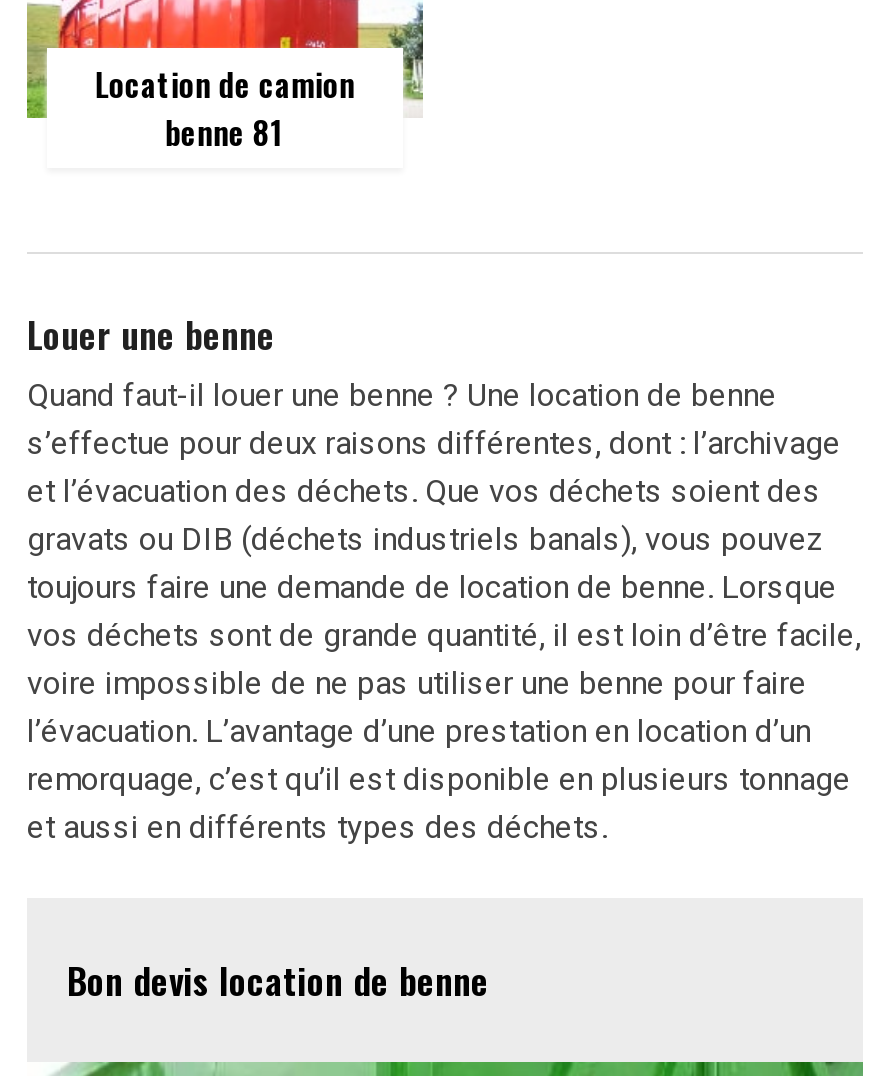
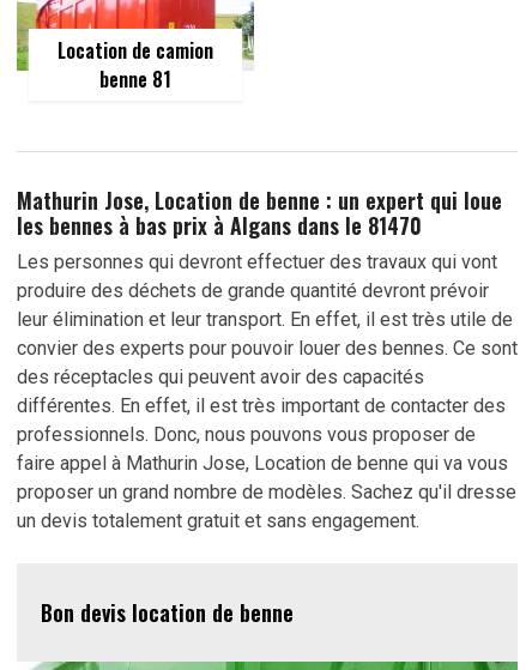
- Louer une benne
- Quand faut-il louer une benne ? Une location de benne
- s’effectue pour deux raisons différentes, dont : l’archivage
- et l’évacuation des déchets. Que vos déchets soient des
- gravats ou DIB (déchets industriels banals), vous pouvez
- toujours faire une demande de location de benne. Lorsque
- vos déchets sont de grande quantité, il est loin d’être facile,
- voire impossible de ne pas utiliser une benne pour faire
- l’évacuation. L’avantage d’une prestation en location d’un
- remorquage, c’est qu’il est disponible en plusieurs tonnage
- et aussi en différents types des déchets.
+ Mathurin Jose, Location de benne : un expert qui loue
+ les bennes à bas prix à Algans dans le 81470
+ Les personnes qui devront effectuer des travaux qui vont
+ produire des déchets de grande quantité devront prévoir
+ leur élimination et leur transport. En effet, il est très utile de
+ convier des experts pour pouvoir louer des bennes. Ce sont
+ des réceptacles qui peuvent avoir des capacités
+ différentes. En effet, il est très important de contacter des
+ professionnels. Donc, nous pouvons vous proposer de
+ faire appel à Mathurin Jose, Location de benne qui va vous
+ proposer un grand nombre de modèles. Sachez qu'il dresse
+ un devis totalement gratuit et sans engagement.
